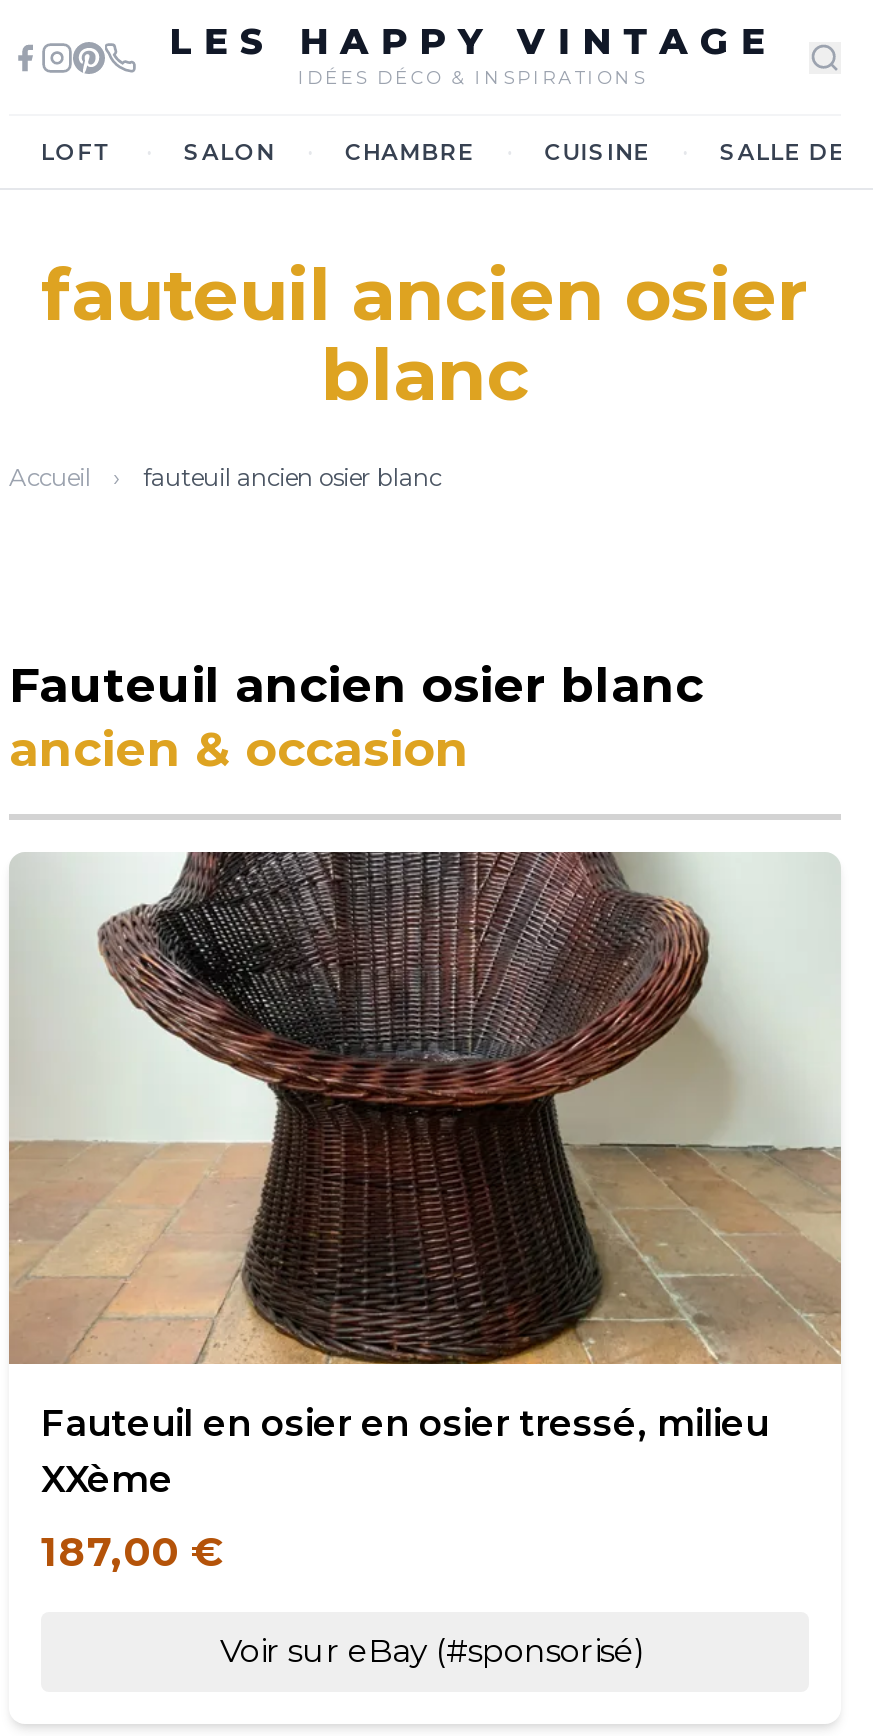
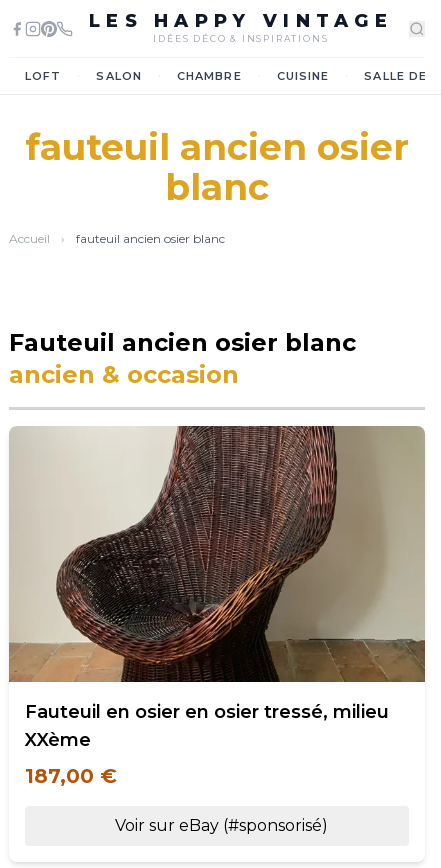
- [image]
+ [image]
